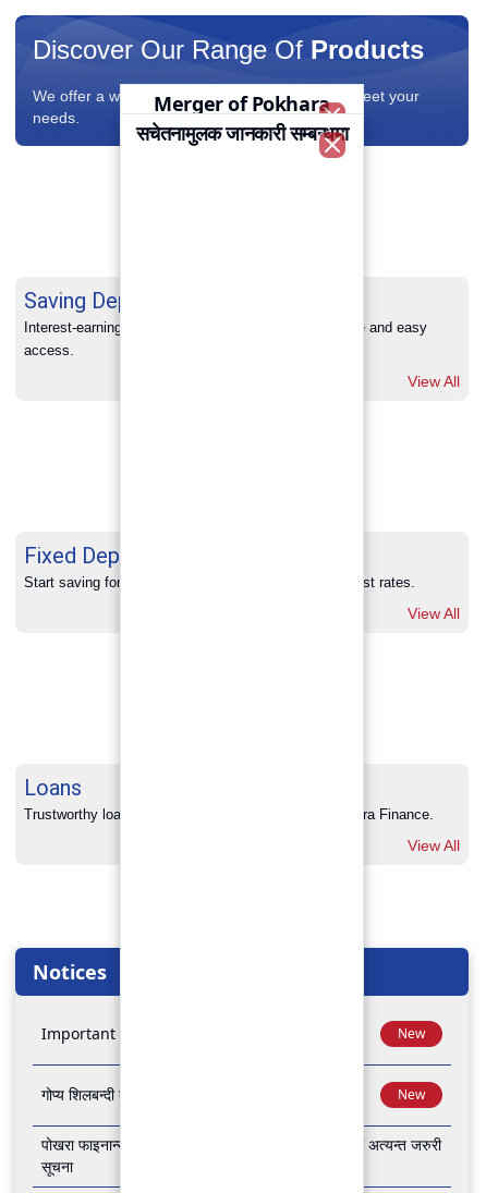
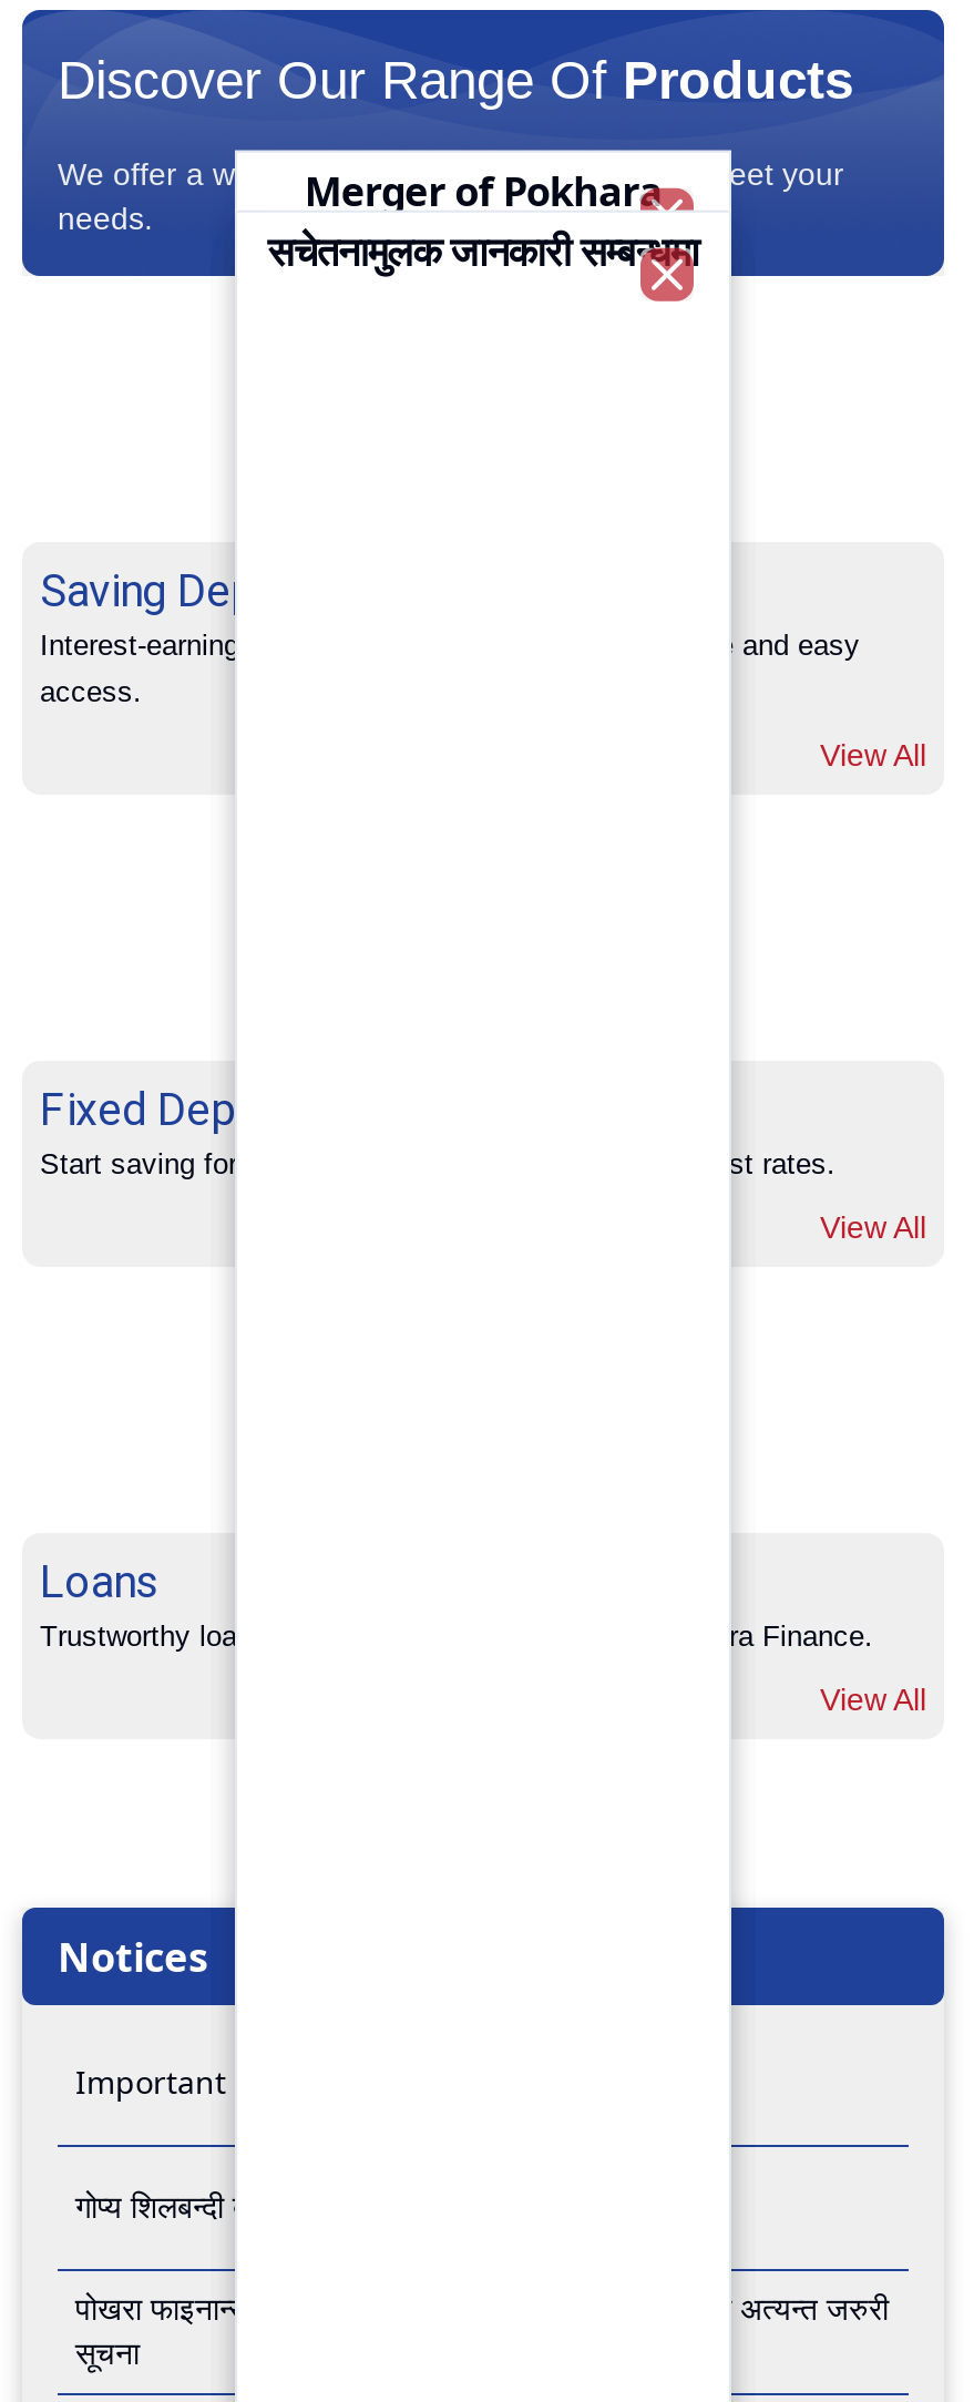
- New

- New
